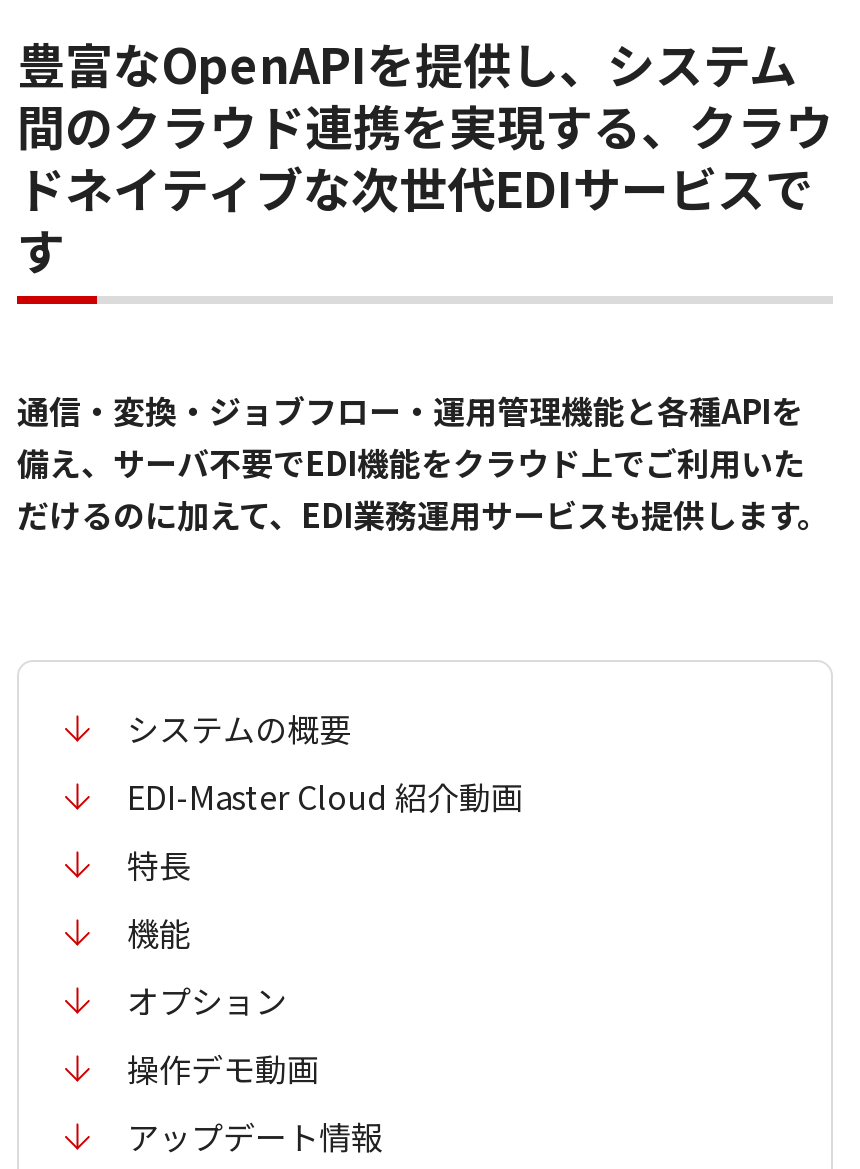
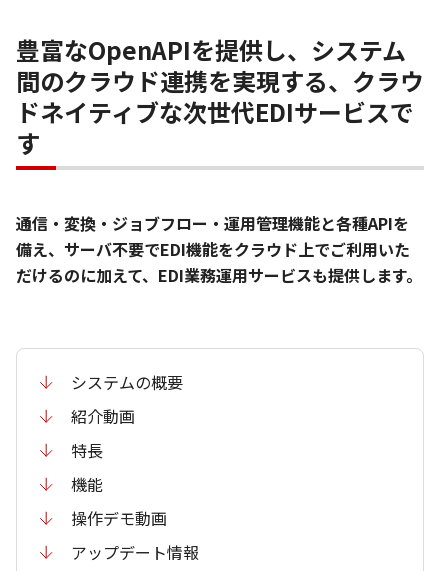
- EDI-Master Cloud 紹介動画
+ 紹介動画

- オプション
